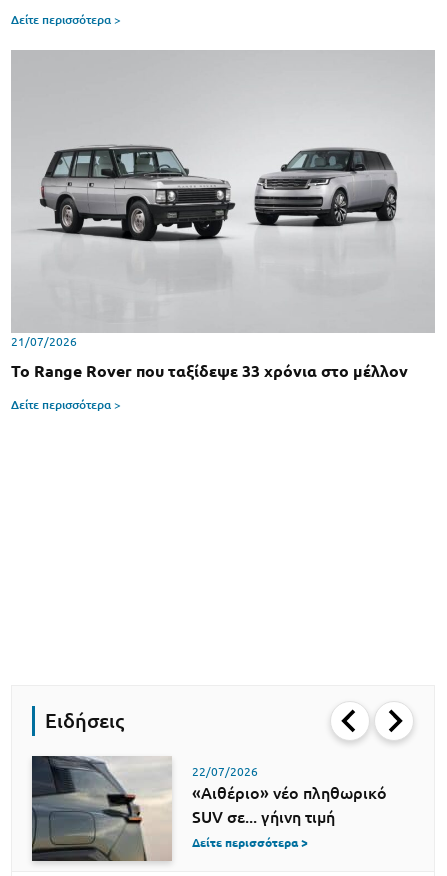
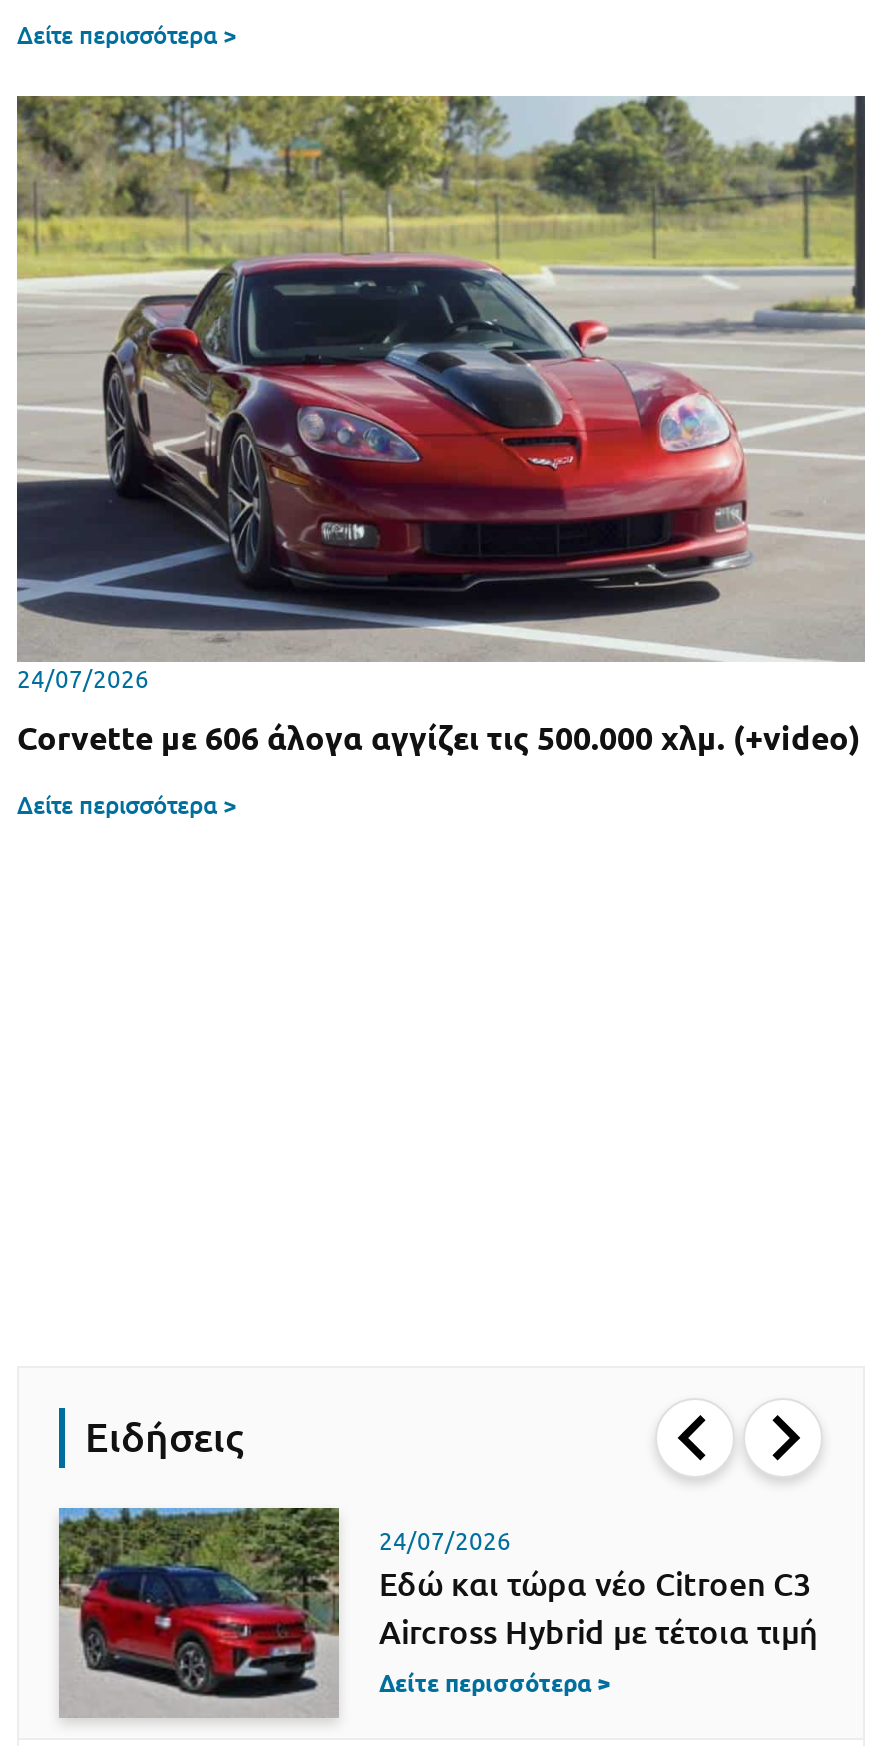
- [image]
- 21/07/2026
+ [image]
+ 24/07/2026

- Το Range Rover που ταξίδεψε 33 χρόνια στο μέλλον
+ Corvette με 606 άλογα αγγίζει τις 500.000 χλμ. (+video)

- [image]
- 22/07/2026
- «Αιθέριο» νέο πληθωρικό
- SUV σε... γήινη τιμή
+ [image]
+ 24/07/2026
+ Εδώ και τώρα νέο Citroen C3
+ Aircross Hybrid με τέτοια τιμή
